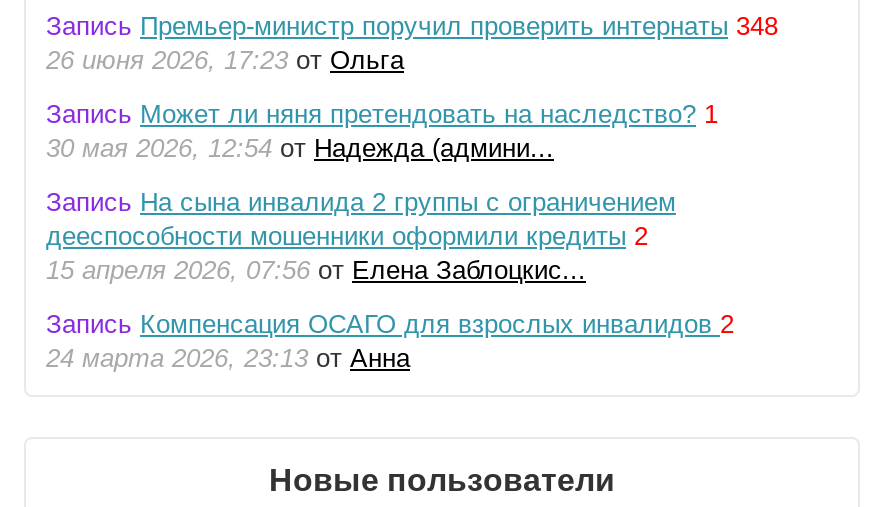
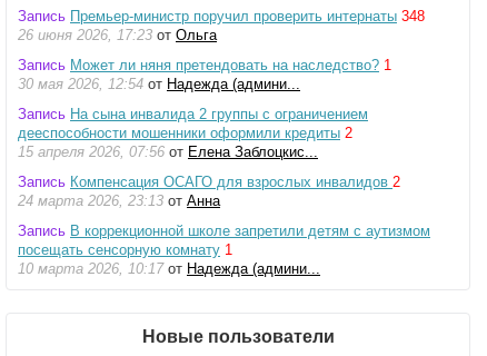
+ Запись В коррекционной школе запретили детям с аутизмом
+ посещать сенсорную комнату 1
+ 10 марта 2026, 10:17 от Надежда (админи...
